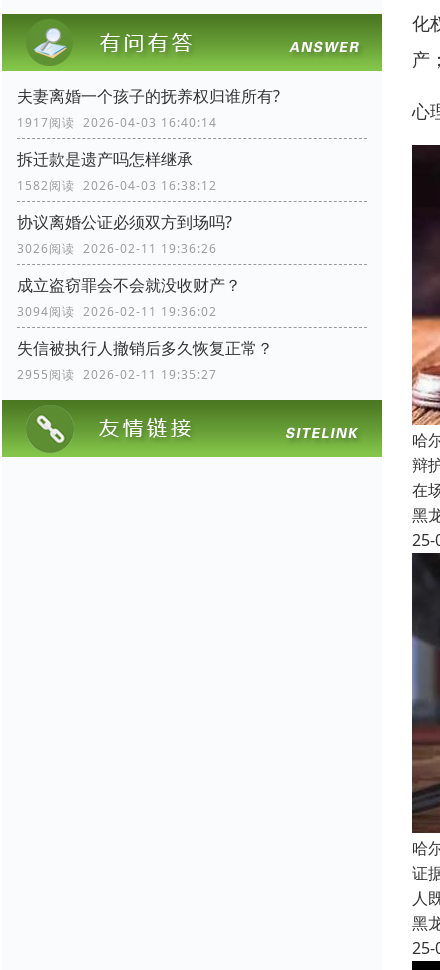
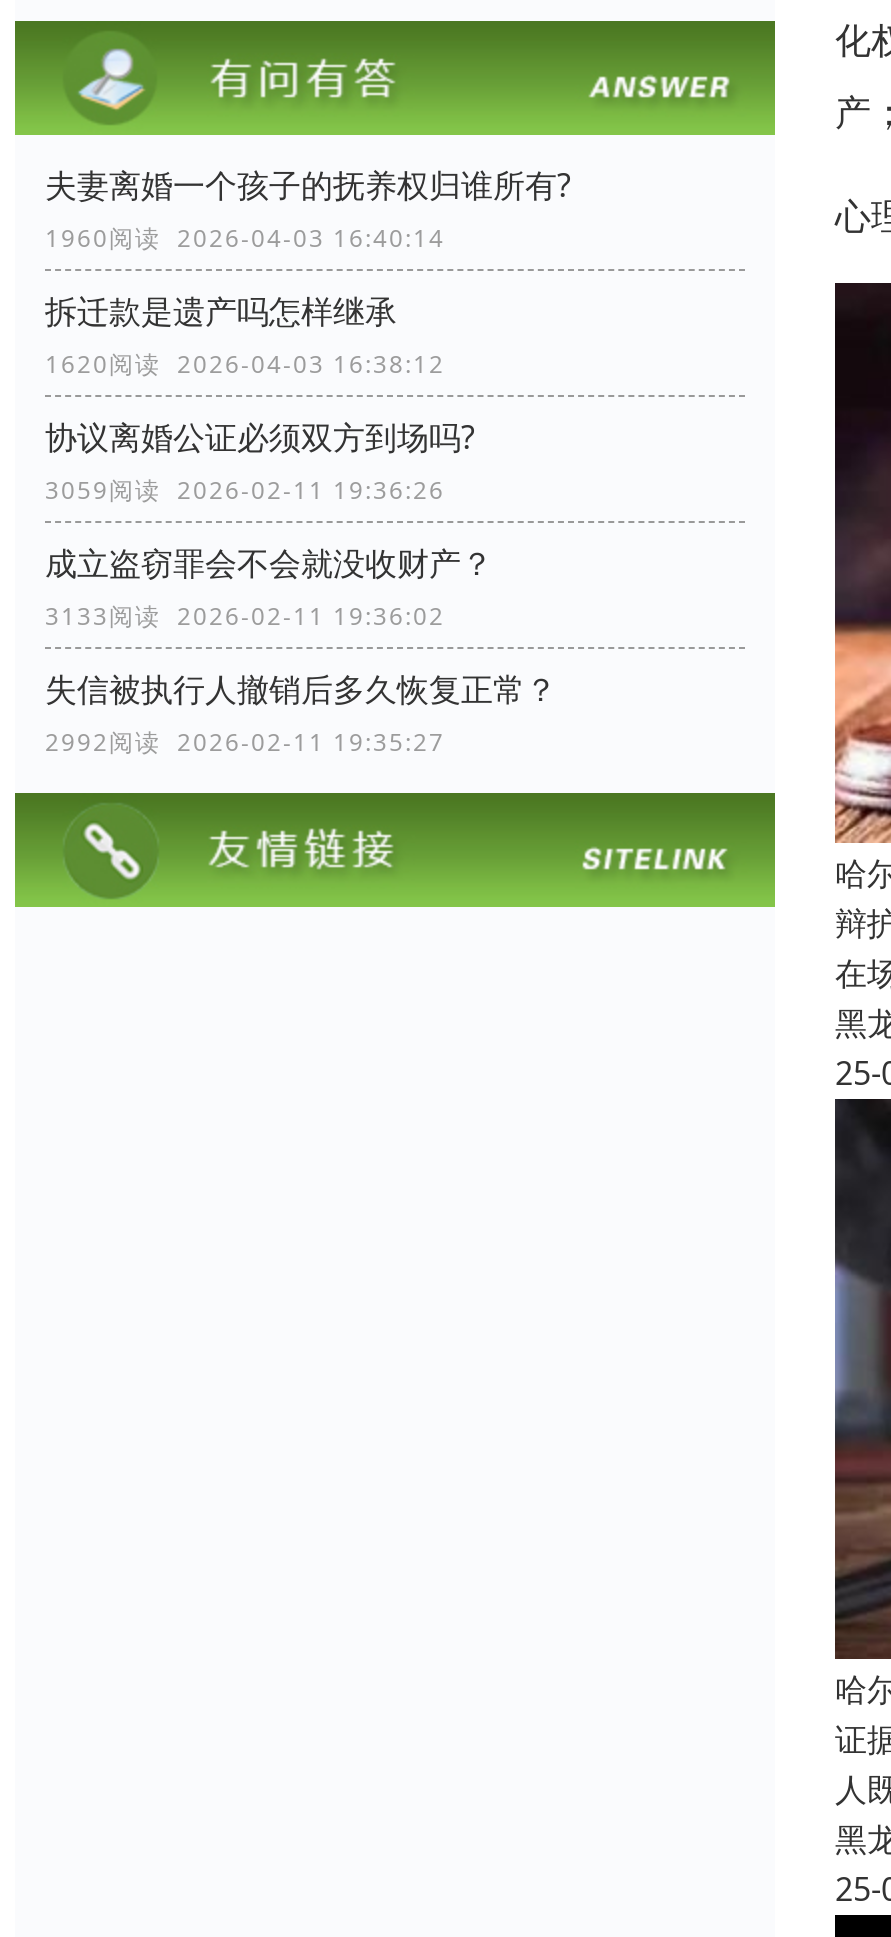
- 1917阅读 2026-04-03 16:40:14
+ 1960阅读 2026-04-03 16:40:14

- 1582阅读 2026-04-03 16:38:12
+ 1620阅读 2026-04-03 16:38:12

- 3026阅读 2026-02-11 19:36:26
+ 3059阅读 2026-02-11 19:36:26

- 3094阅读 2026-02-11 19:36:02
+ 3133阅读 2026-02-11 19:36:02

- 2955阅读 2026-02-11 19:35:27
+ 2992阅读 2026-02-11 19:35:27
